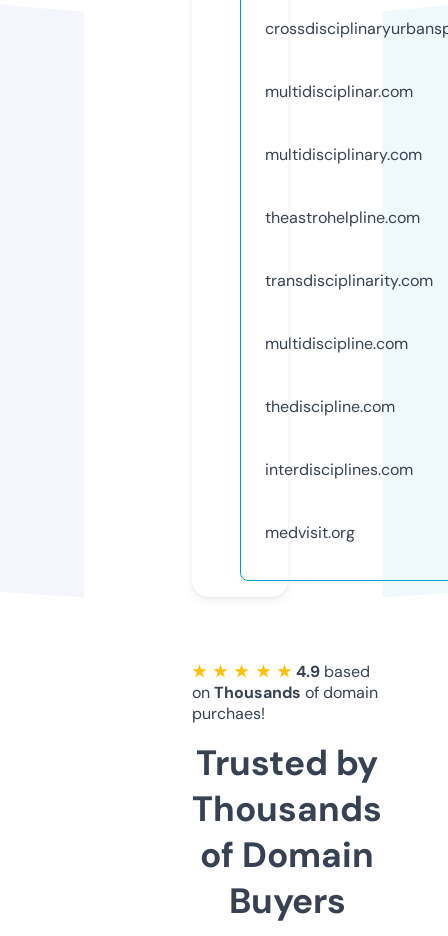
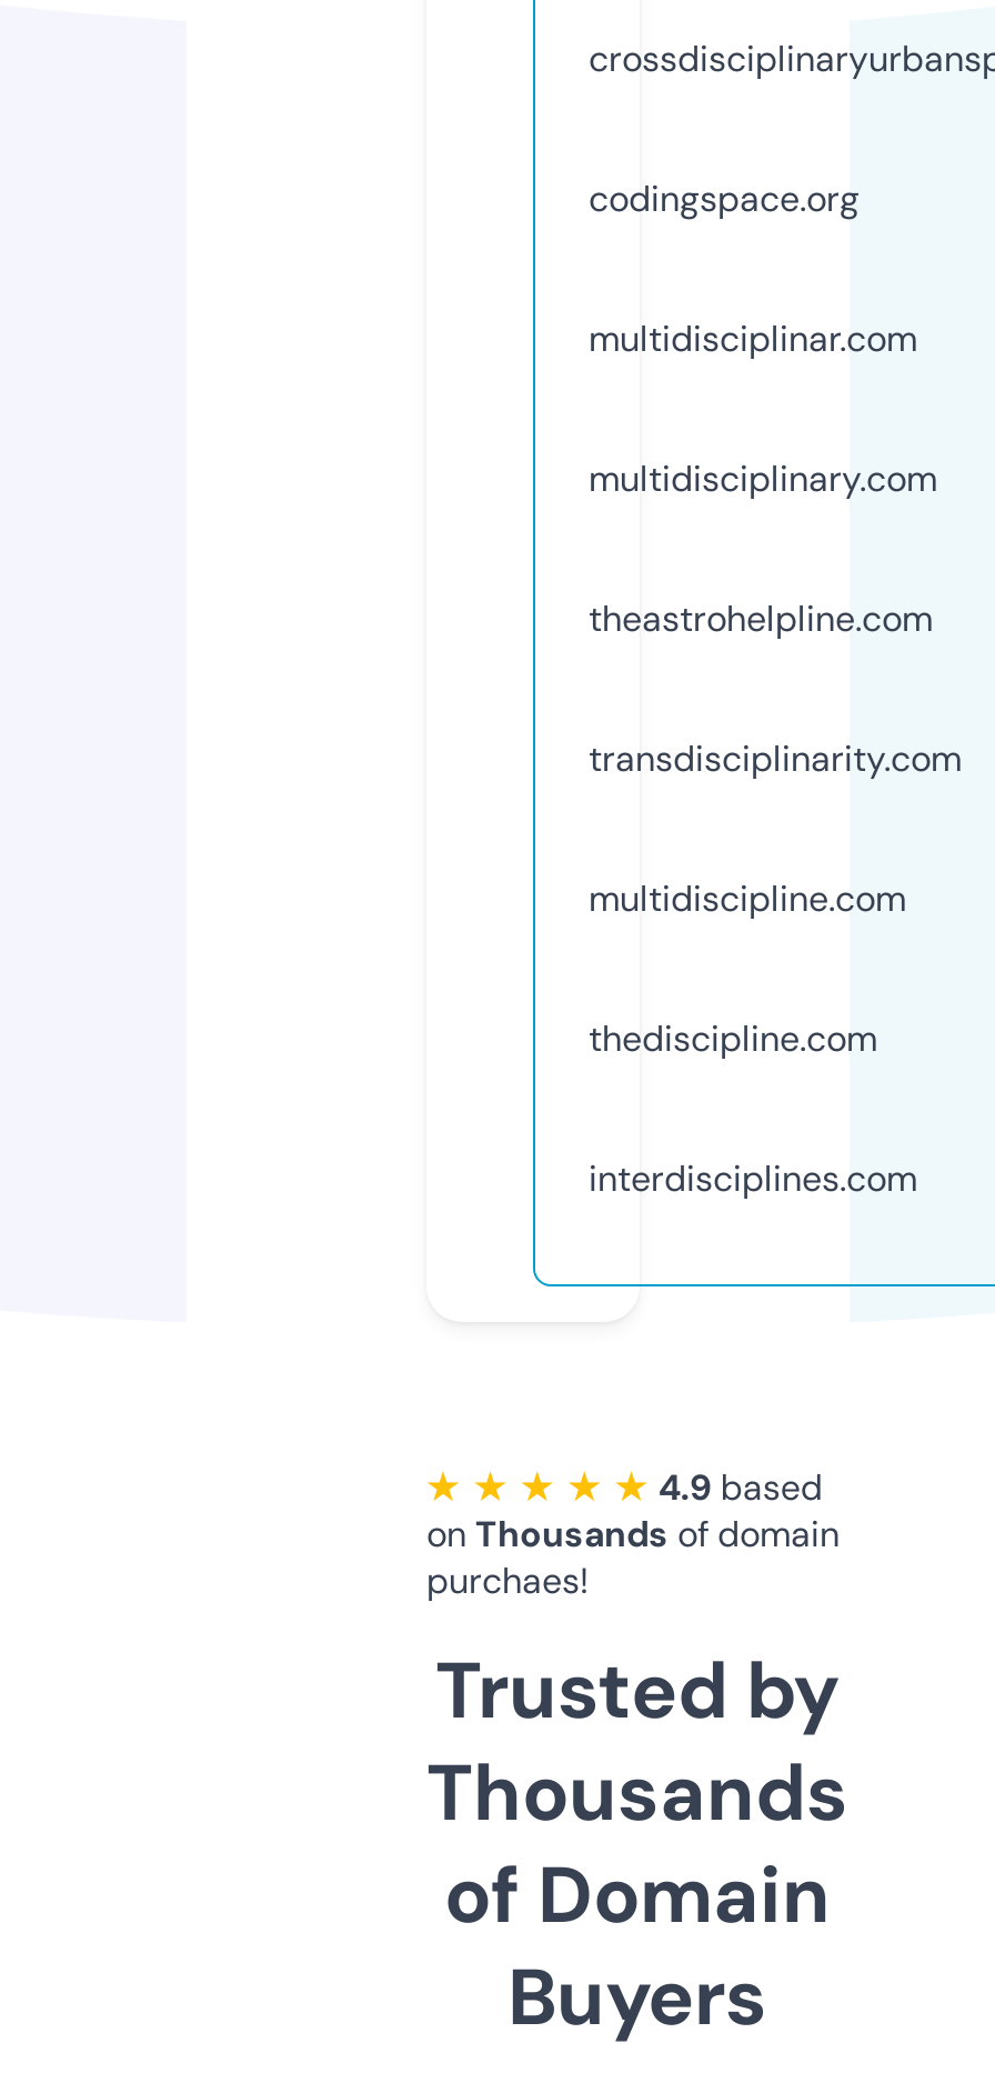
+ codingspace.org

moved down: multidisciplinar.com | multidisciplinary.com | theastrohelpline.com | transdisciplinarity.com | multidiscipline.com | thediscipline.com | interdisciplines.com

- medvisit.org
